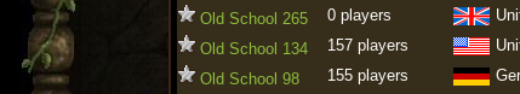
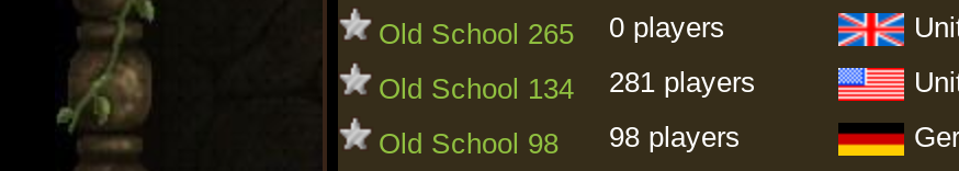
- Old School 134 157 players
+ Old School 134 281 players

- Old School 98 155 players
+ Old School 98 98 players
